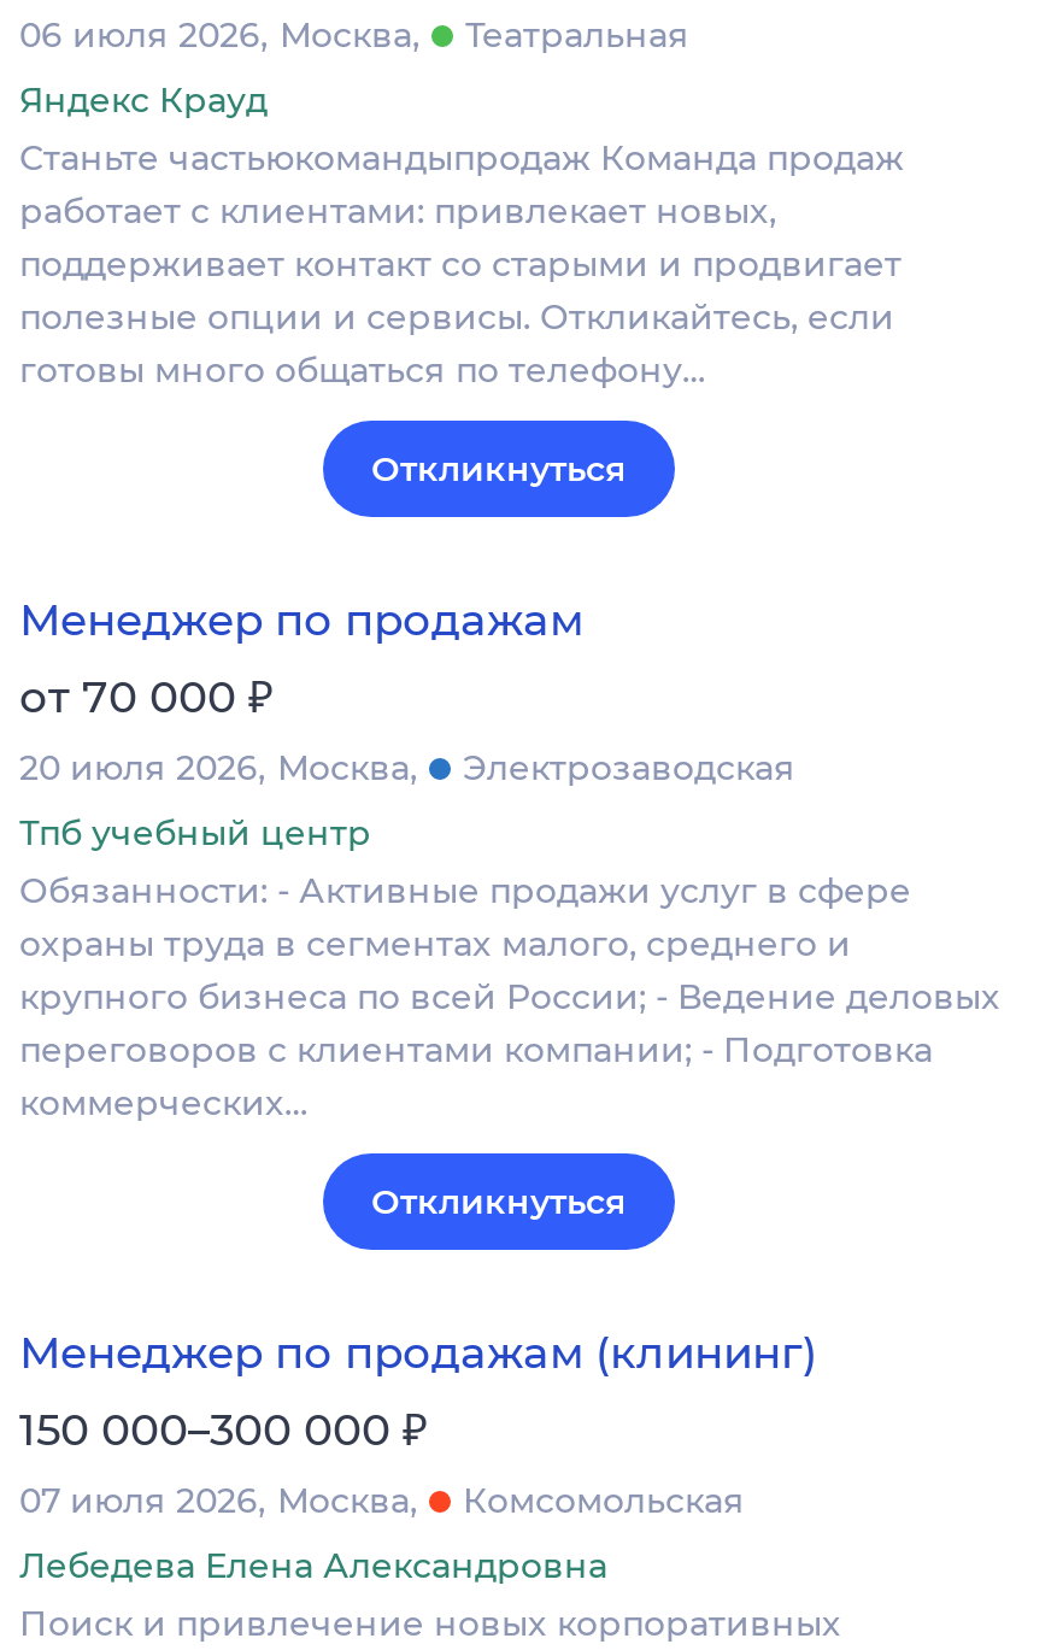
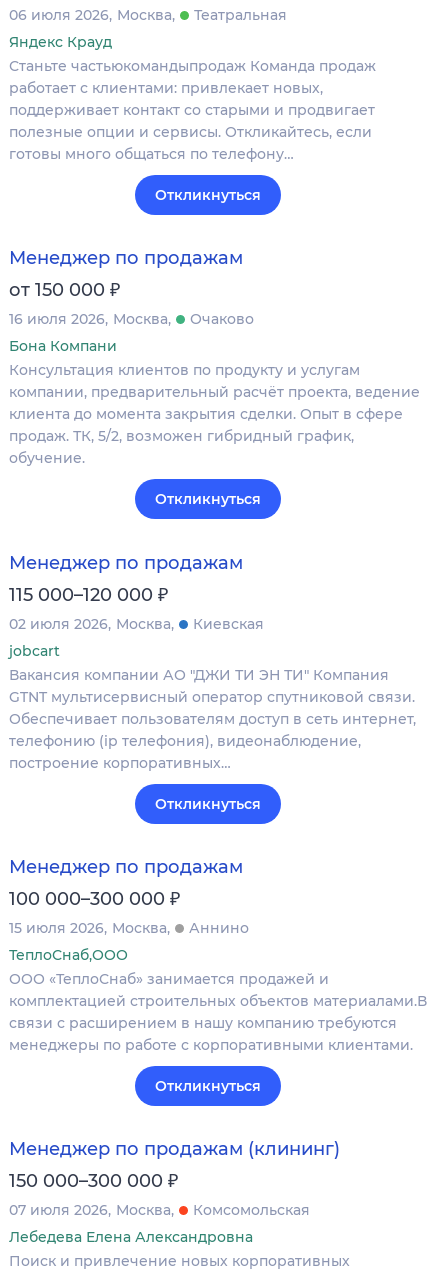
- от 70 000 ₽
- 20 июля 2026 Москва
- Электрозаводская
- Тпб учебный центр
- Обязанности: - Активные продажи услуг в сфере
- охраны труда в сегментах малого, среднего и
- крупного бизнеса по всей России; - Ведение деловых
- переговоров с клиентами компании; - Подготовка
- коммерческих…
+ от 150 000 ₽
+ 16 июля 2026 Москва
+ Очаково
+ Бона Компани
+ Консультация клиентов по продукту и услугам
+ компании, предварительный расчёт проекта, ведение
+ клиента до момента закрытия сделки. Опыт в сфере
+ продаж. ТК, 5/2, возможен гибридный график,
+ обучение.
+ Откликнуться
+ Менеджер по продажам
+ 115 000–120 000 ₽
+ 02 июля 2026 Москва
+ Киевская
+ jobcart
+ Вакансия компании АО "ДЖИ ТИ ЭН ТИ" Компания
+ GTNT мультисервисный оператор спутниковой связи.
+ Обеспечивает пользователям доступ в сеть интернет,
+ телефонию (ip телефония), видеонаблюдение,
+ построение корпоративных…
+ Откликнуться
+ Менеджер по продажам
+ 100 000–300 000 ₽
+ 15 июля 2026 Москва
+ Аннино
+ ТеплоСнаб,ООО
+ ООО «ТеплоСнаб» занимается продажей и
+ комплектацией строительных объектов материалами.В
+ связи с расширением в нашу компанию требуются
+ менеджеры по работе с корпоративными клиентами.
